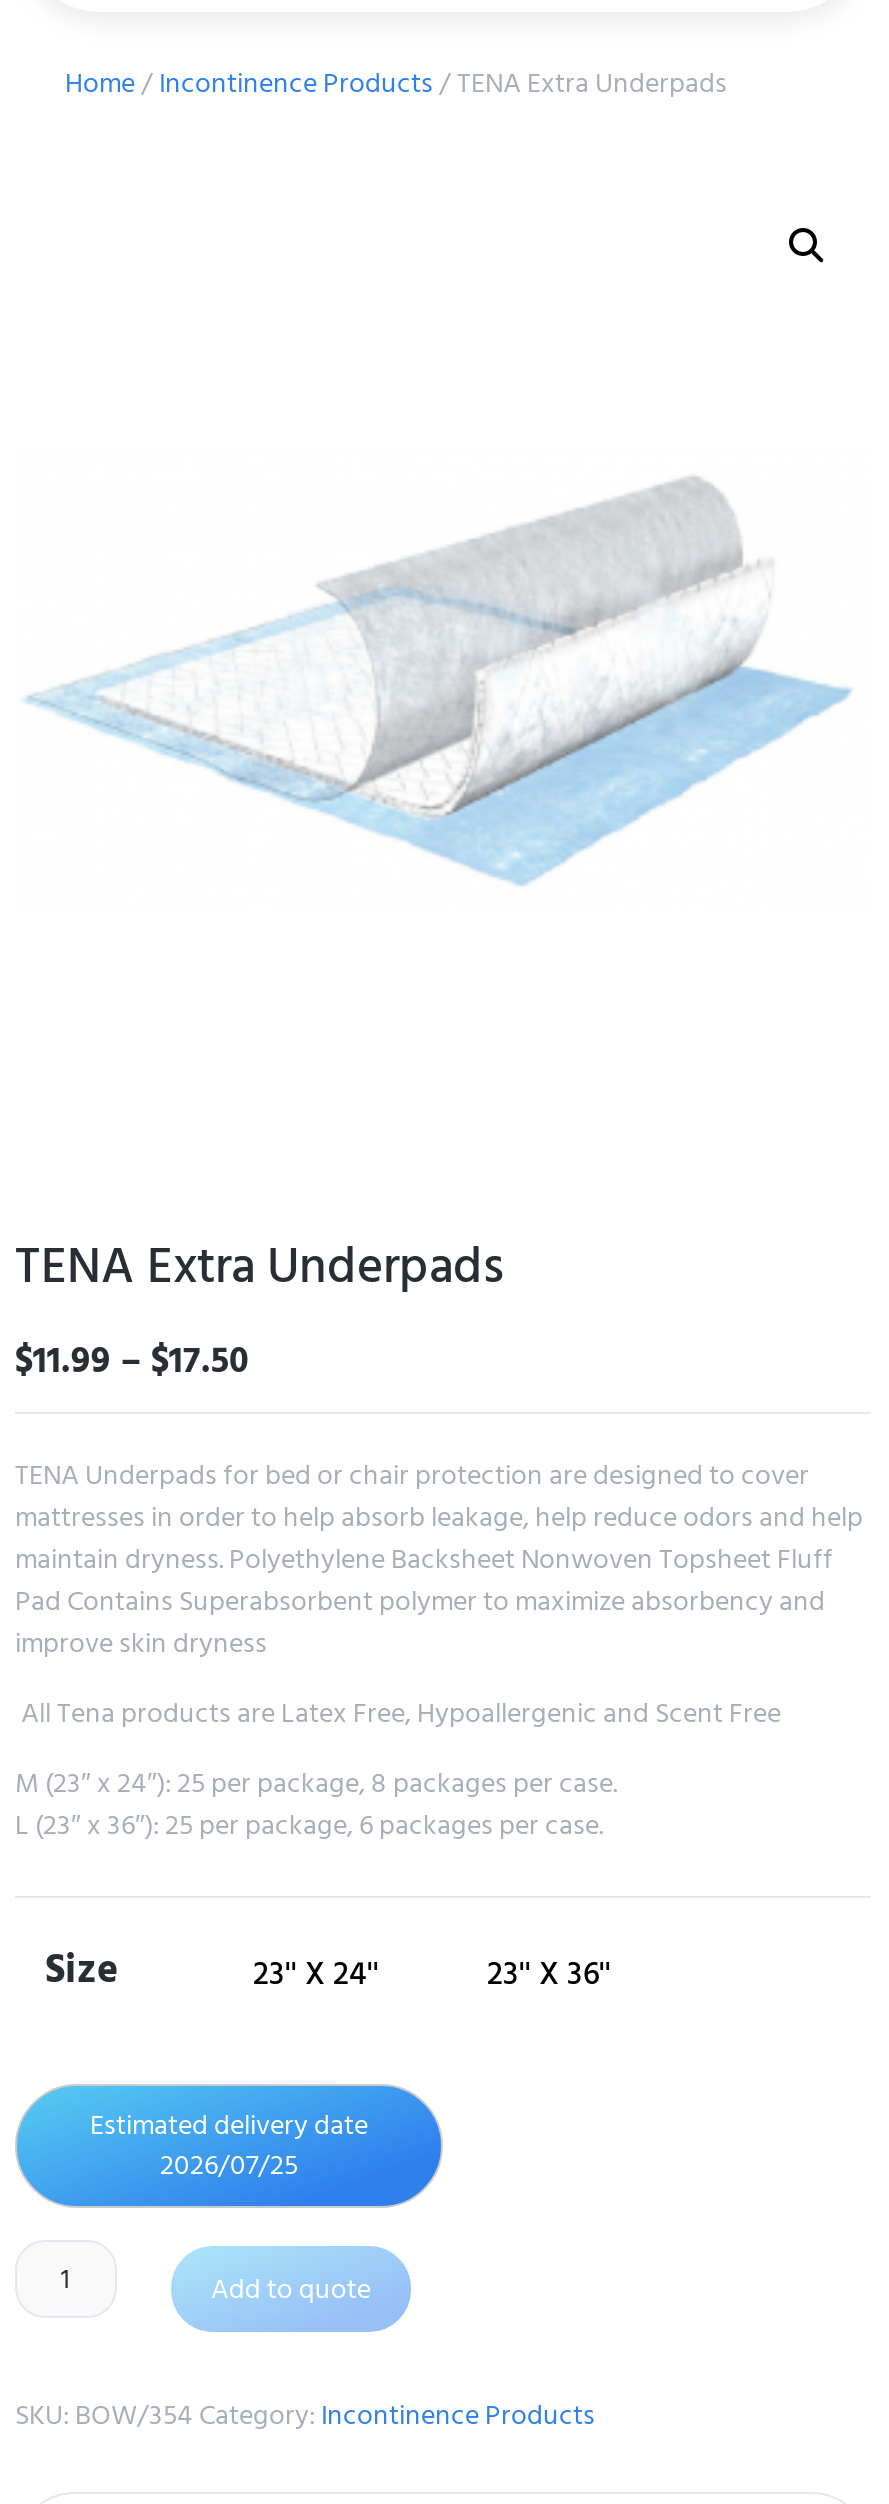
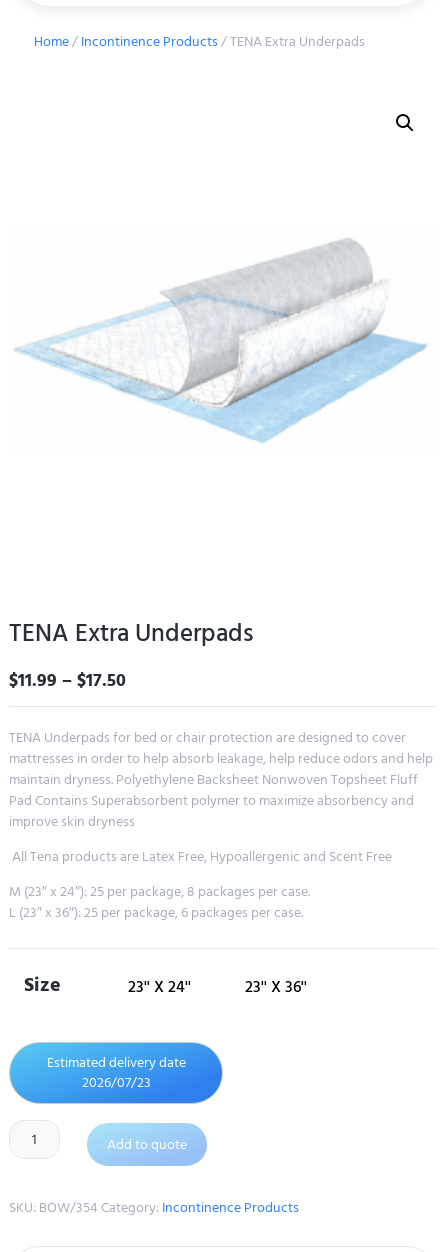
- 2026/07/25
+ 2026/07/23
